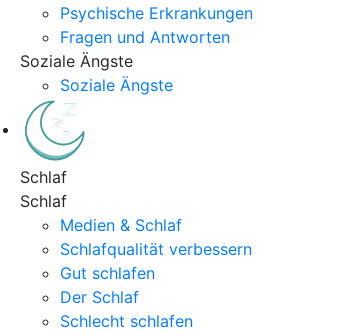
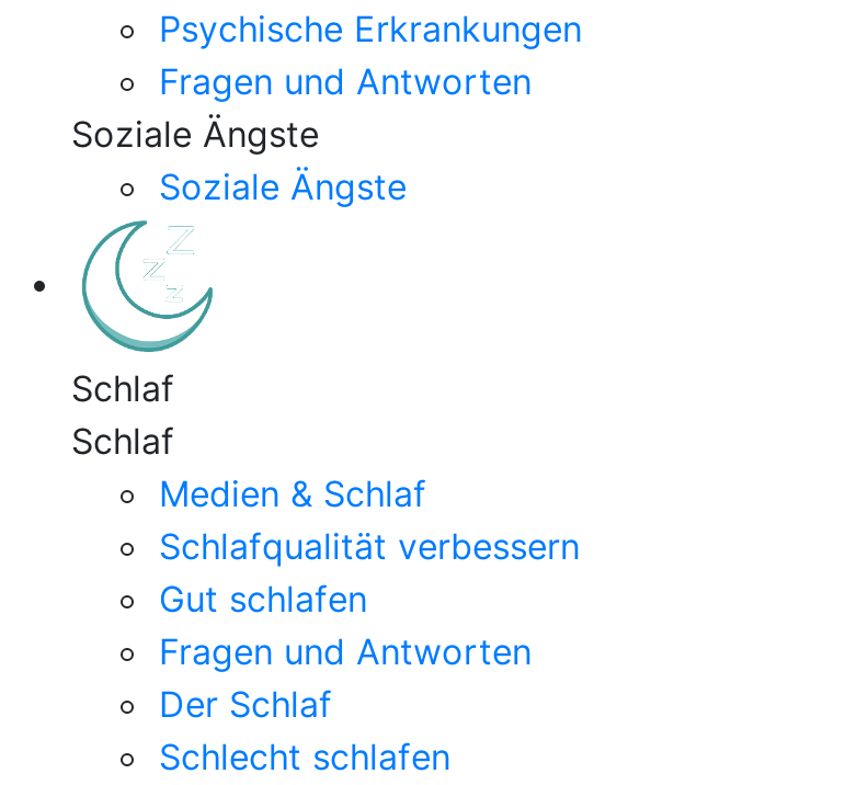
+ Fragen und Antworten
